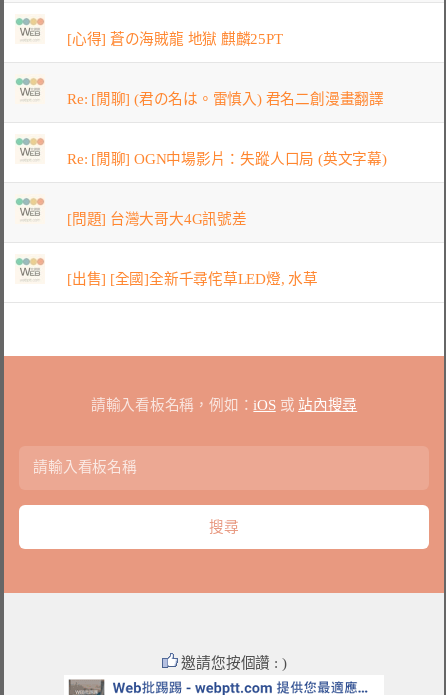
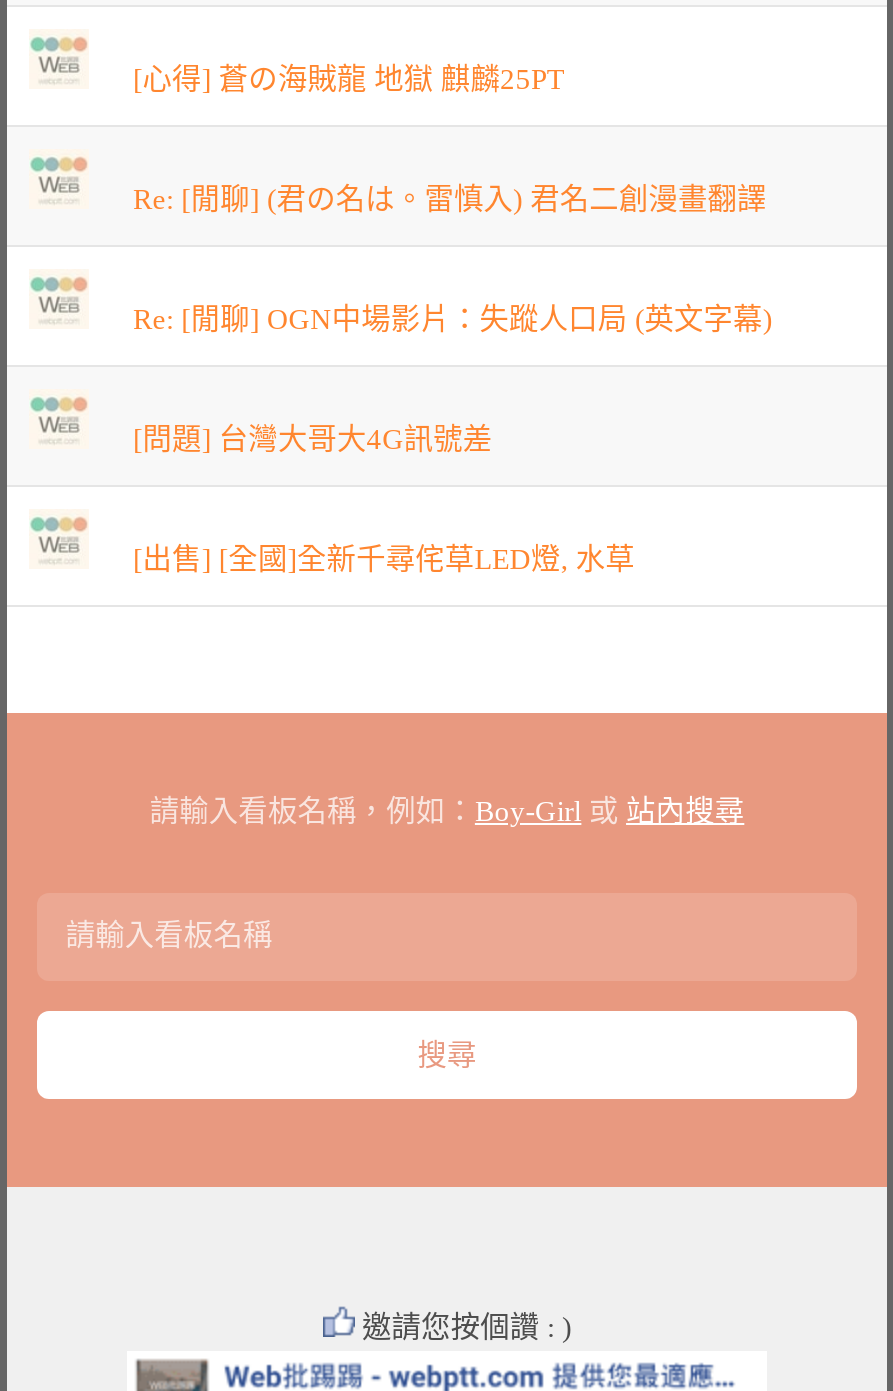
- 請輸入看板名稱，例如：iOS或站內搜尋
+ 請輸入看板名稱，例如：Boy-Girl或站內搜尋
